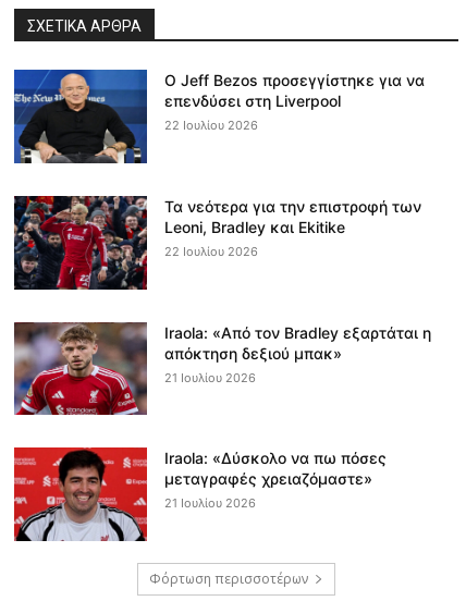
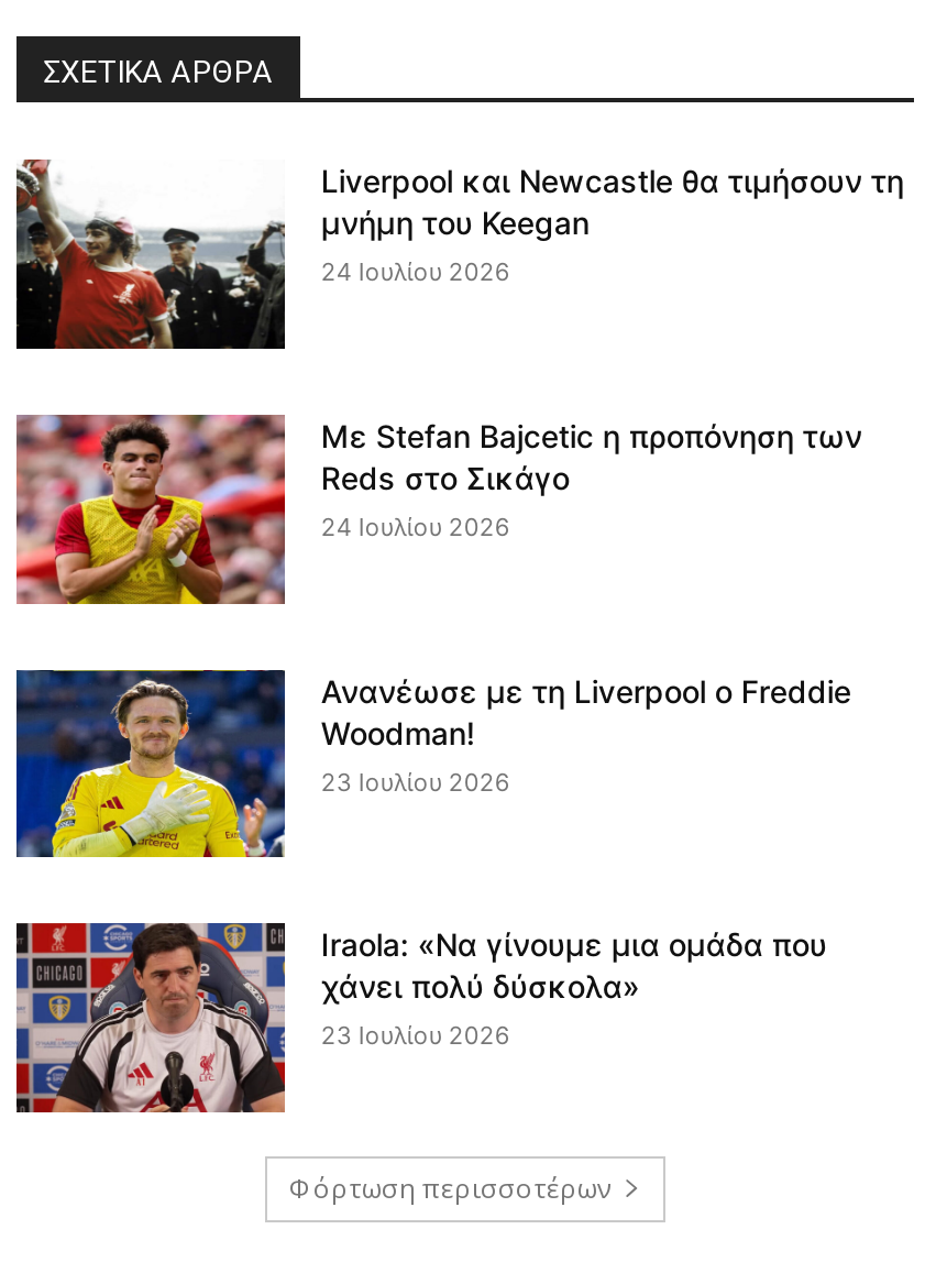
- [image]
- Ο Jeff Bezos προσεγγίστηκε για να
- επενδύσει στη Liverpool
- 22 Ιουλίου 2026
+ [image]
+ Liverpool και Newcastle θα τιμήσουν τη
+ μνήμη του Keegan
+ 24 Ιουλίου 2026

- [image]
- Τα νεότερα για την επιστροφή των
- Leoni, Bradley και Ekitike
- 22 Ιουλίου 2026
+ [image]
+ Με Stefan Bajcetic η προπόνηση των
+ Reds στο Σικάγο
+ 24 Ιουλίου 2026

- [image]
- Iraola: «Από τον Bradley εξαρτάται η
- απόκτηση δεξιού μπακ»
- 21 Ιουλίου 2026
+ [image]
+ Ανανέωσε με τη Liverpool ο Freddie
+ Woodman!
+ 23 Ιουλίου 2026

- [image]
- Iraola: «Δύσκολο να πω πόσες
- μεταγραφές χρειαζόμαστε»
- 21 Ιουλίου 2026
+ [image]
+ Iraola: «Να γίνουμε μια ομάδα που
+ χάνει πολύ δύσκολα»
+ 23 Ιουλίου 2026
